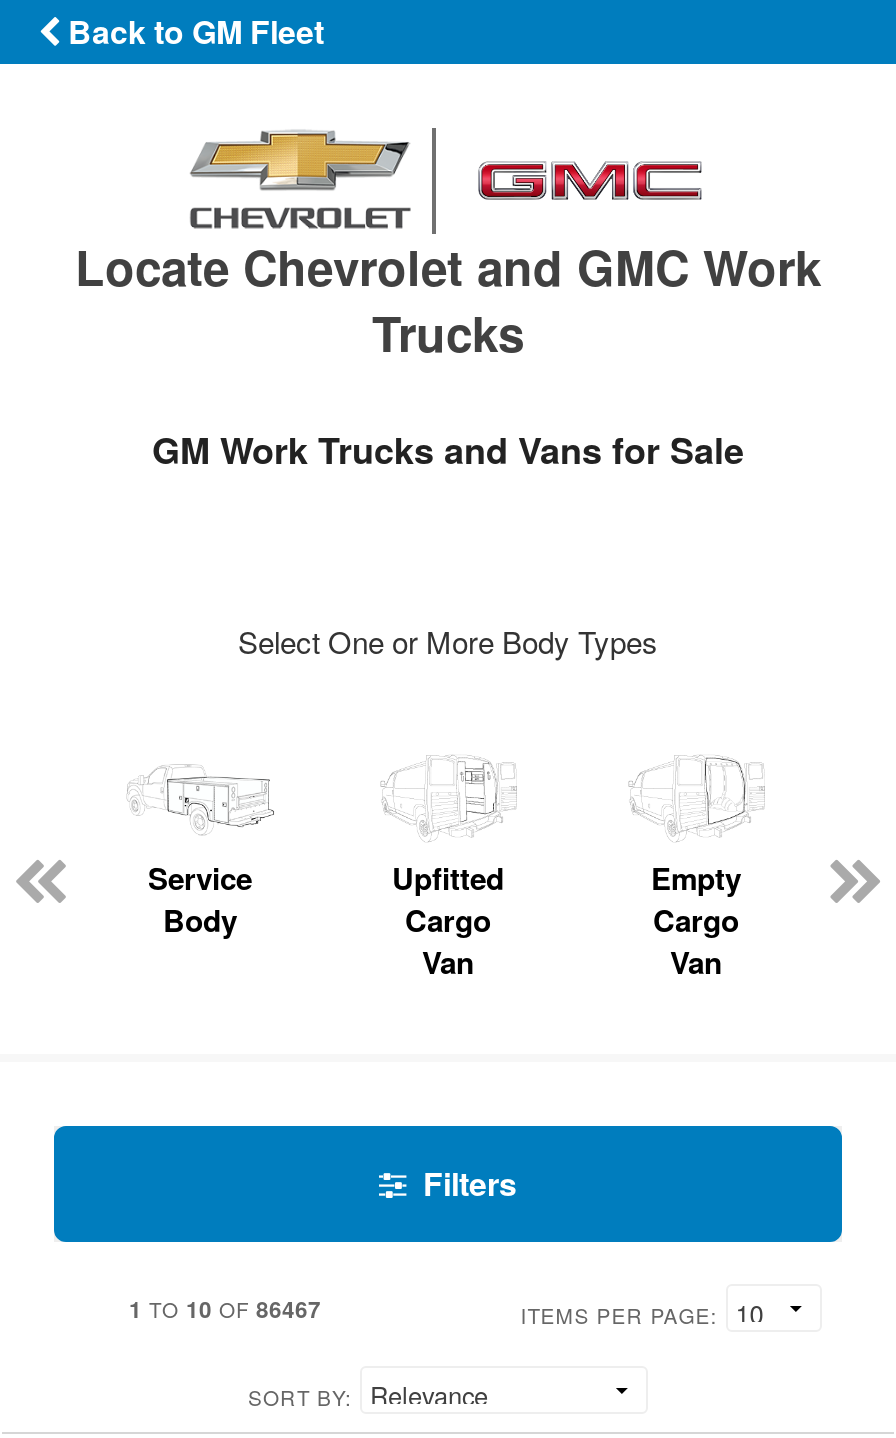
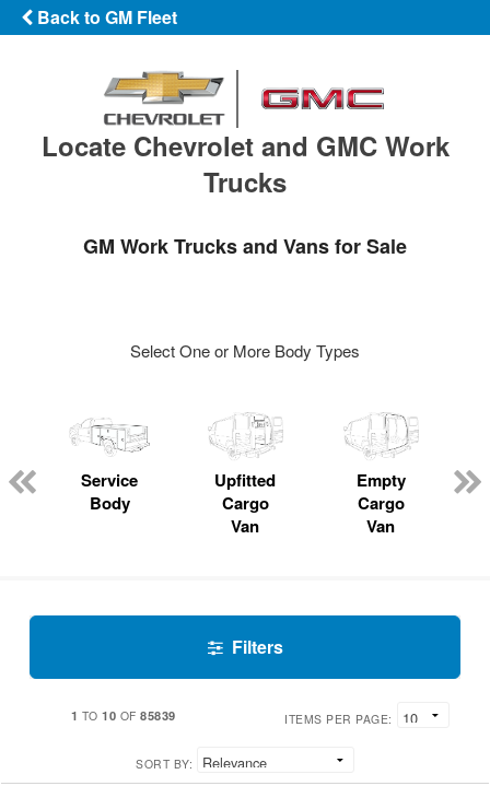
- 1 TO 10 OF 86467
+ 1 TO 10 OF 85839
